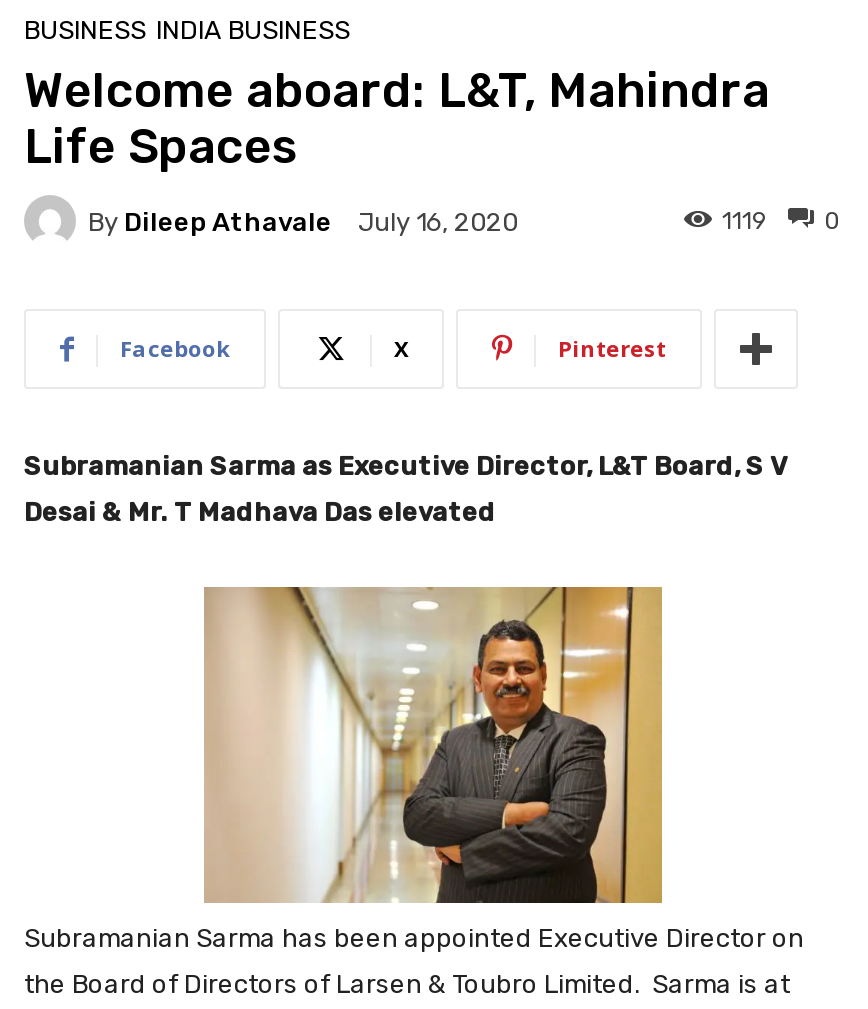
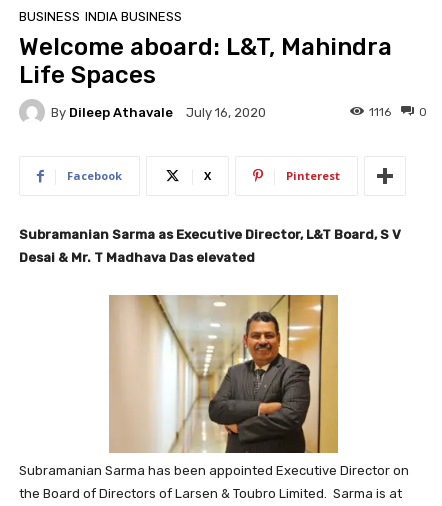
- 1119 0
+ 1116 0
